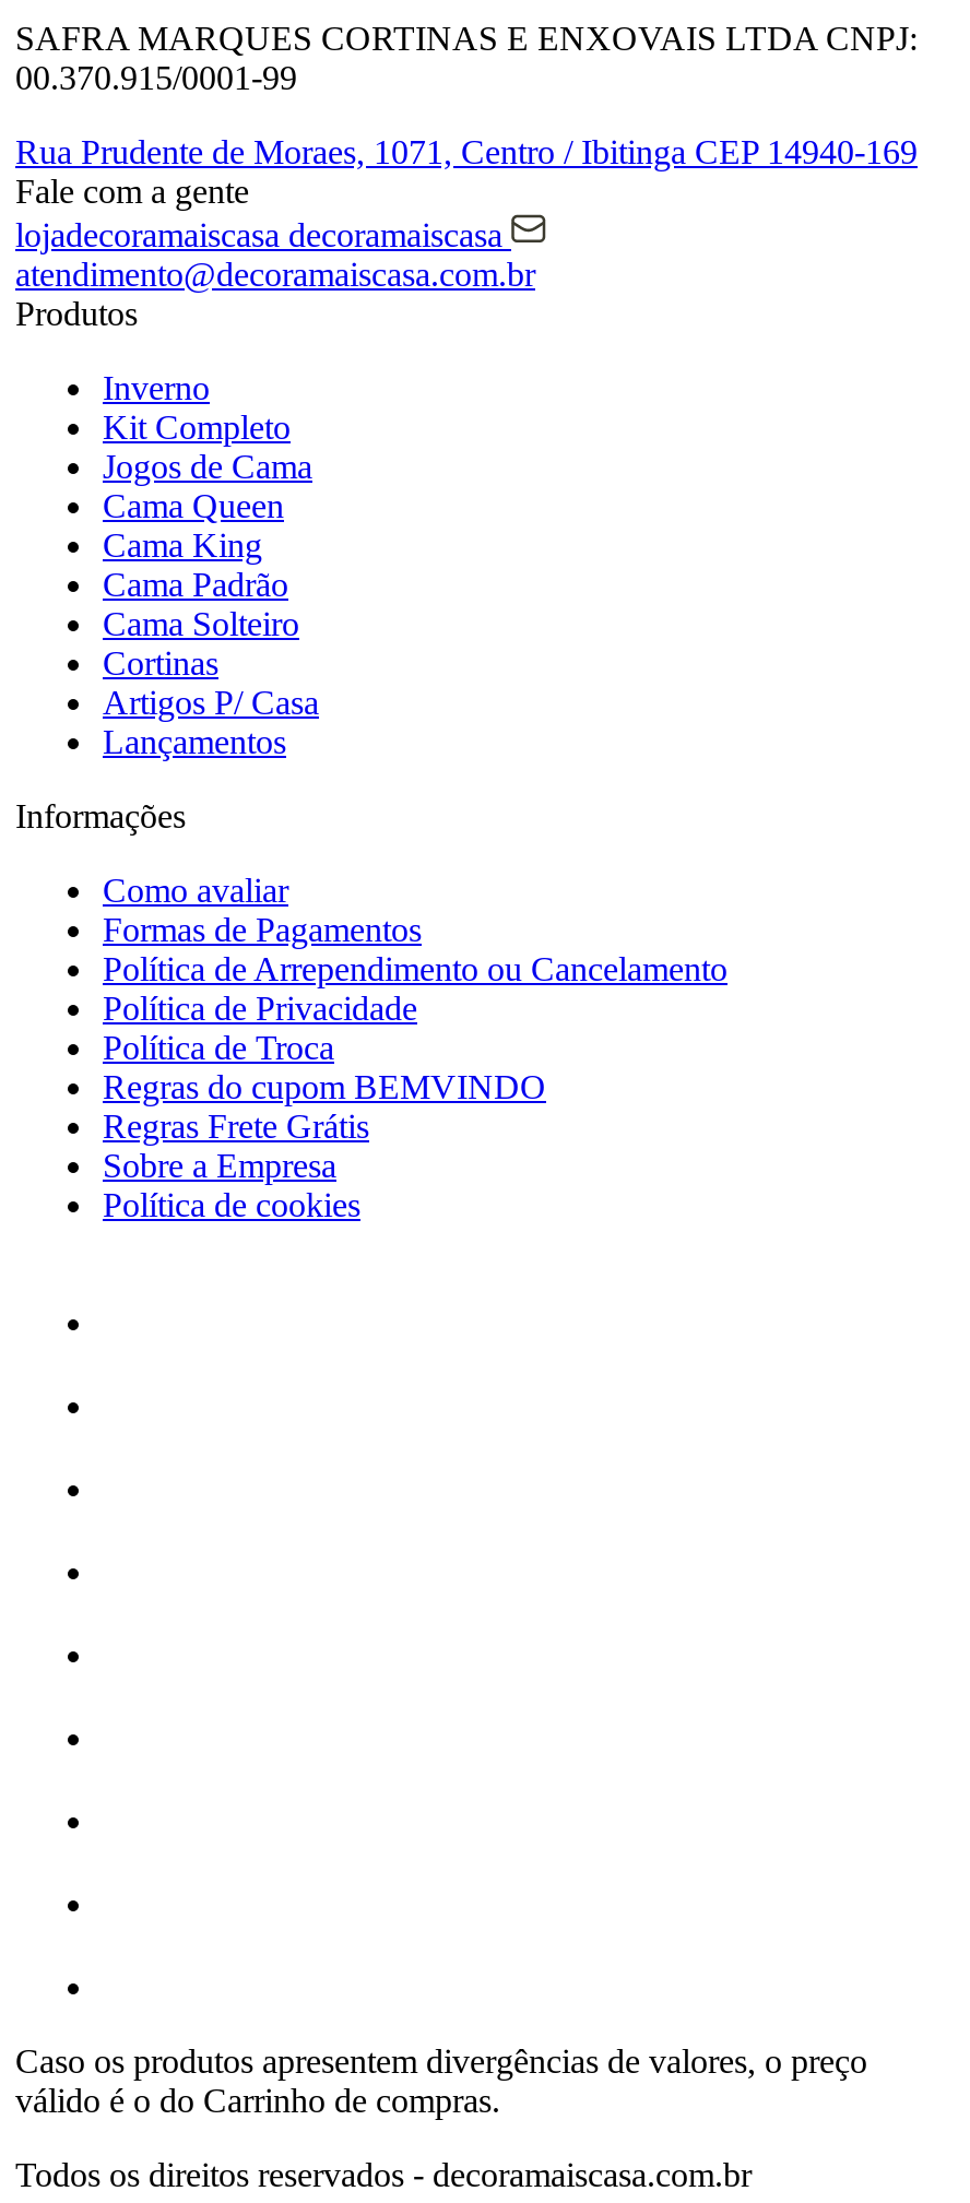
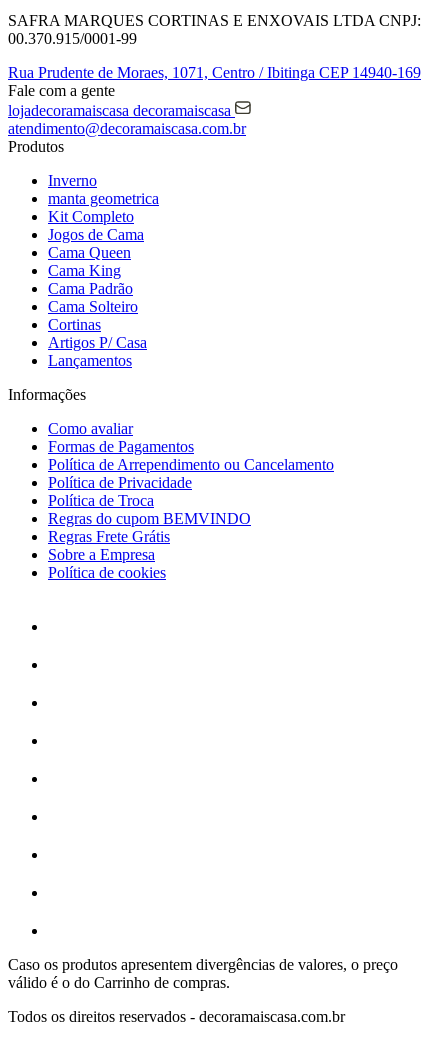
+ manta geometrica
